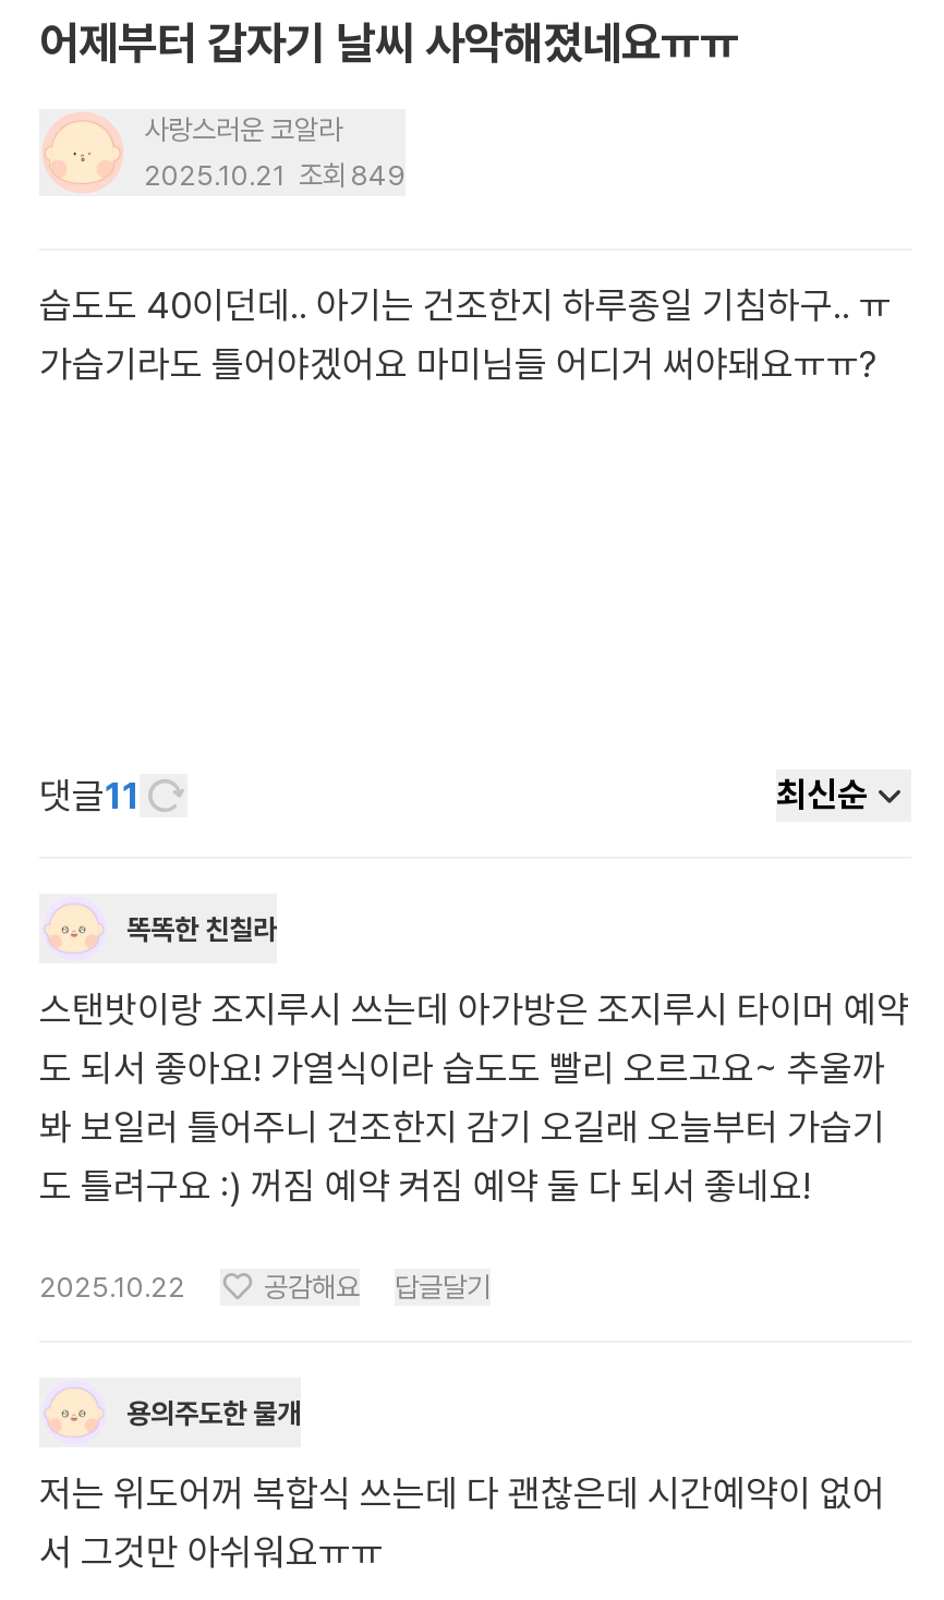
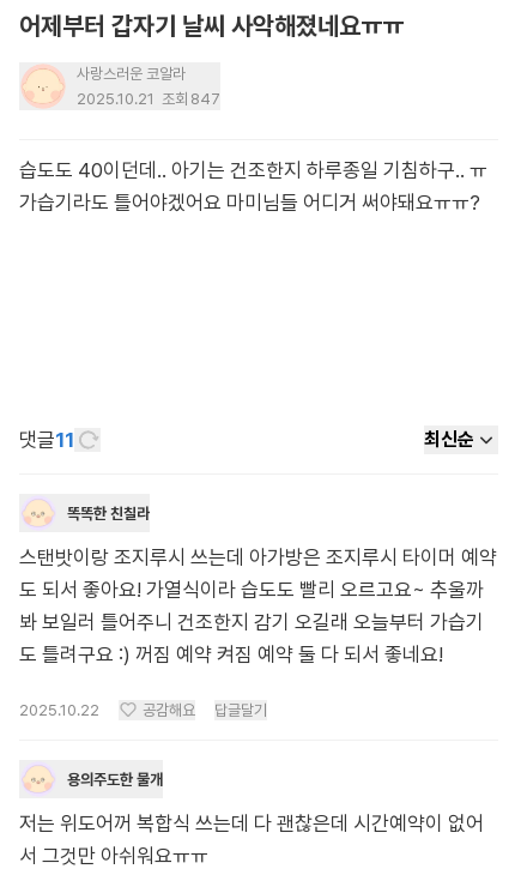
- 2025.10.21 조회 849
+ 2025.10.21 조회 847
